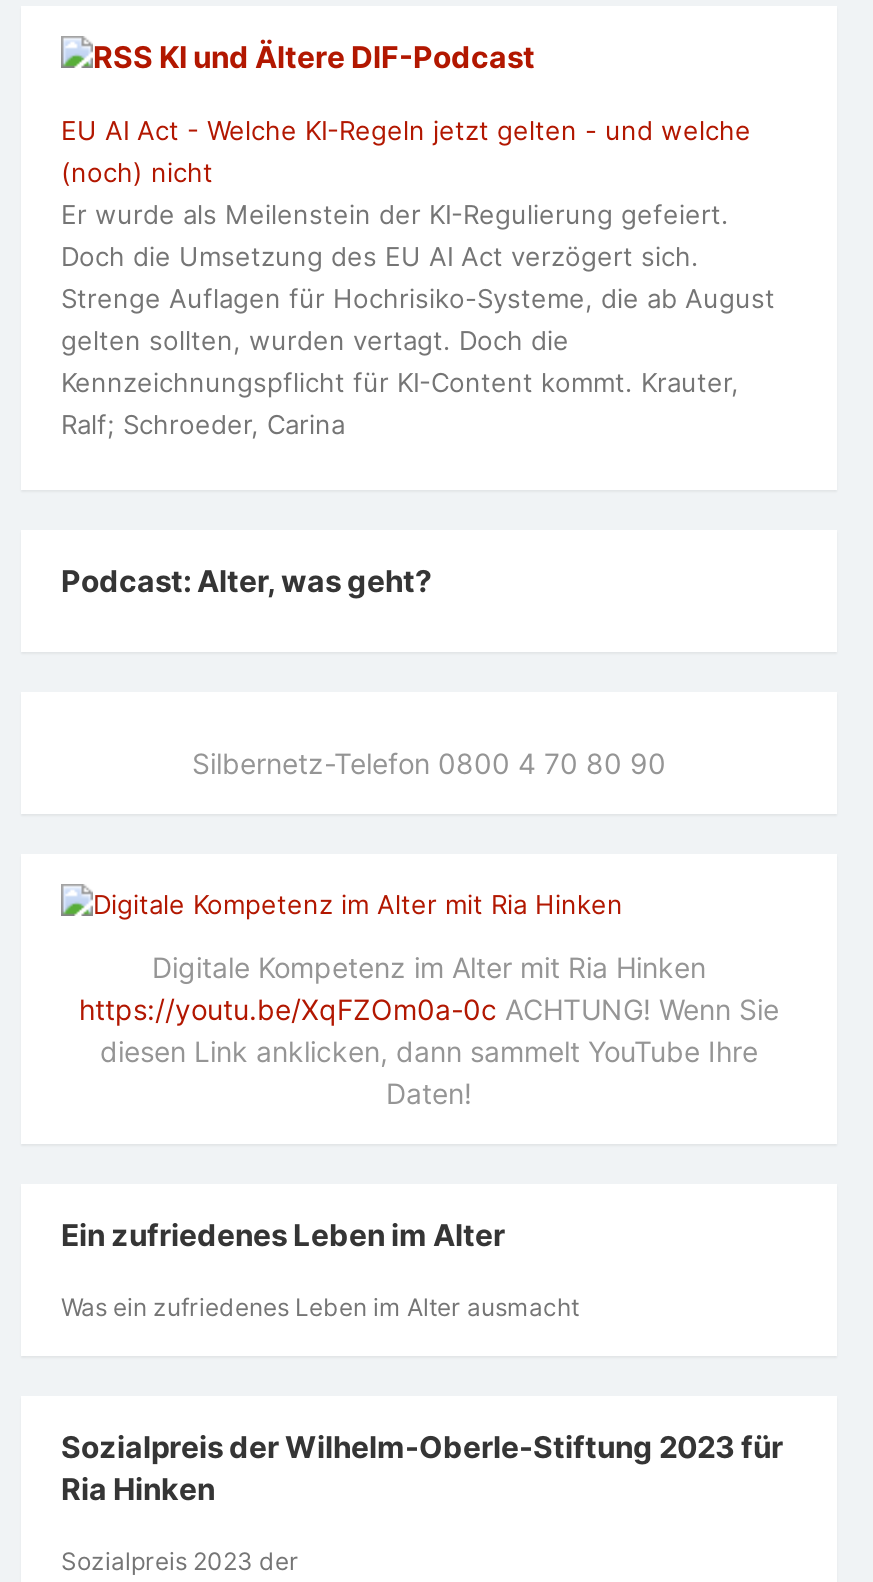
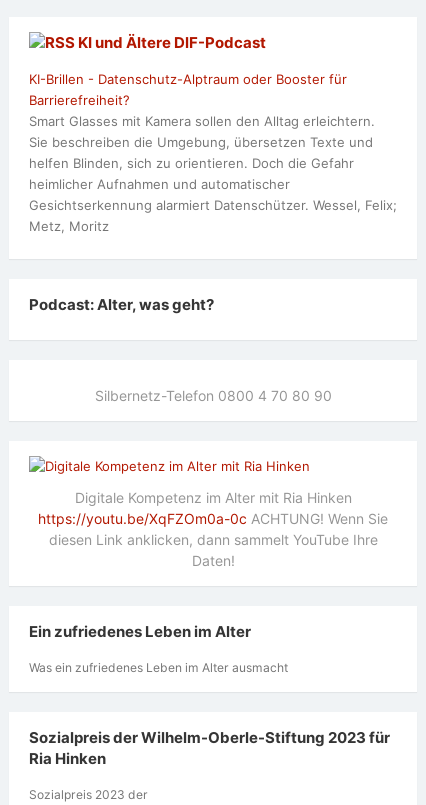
- EU AI Act - Welche KI-Regeln jetzt gelten - und welche
- (noch) nicht
- Er wurde als Meilenstein der KI-Regulierung gefeiert.
- Doch die Umsetzung des EU AI Act verzögert sich.
- Strenge Auflagen für Hochrisiko-Systeme, die ab August
- gelten sollten, wurden vertagt. Doch die
- Kennzeichnungspflicht für KI-Content kommt. Krauter,
- Ralf; Schroeder, Carina
+ KI-Brillen - Datenschutz-Alptraum oder Booster für
+ Barrierefreiheit?
+ Smart Glasses mit Kamera sollen den Alltag erleichtern.
+ Sie beschreiben die Umgebung, übersetzen Texte und
+ helfen Blinden, sich zu orientieren. Doch die Gefahr
+ heimlicher Aufnahmen und automatischer
+ Gesichtserkennung alarmiert Datenschützer. Wessel, Felix;
+ Metz, Moritz
